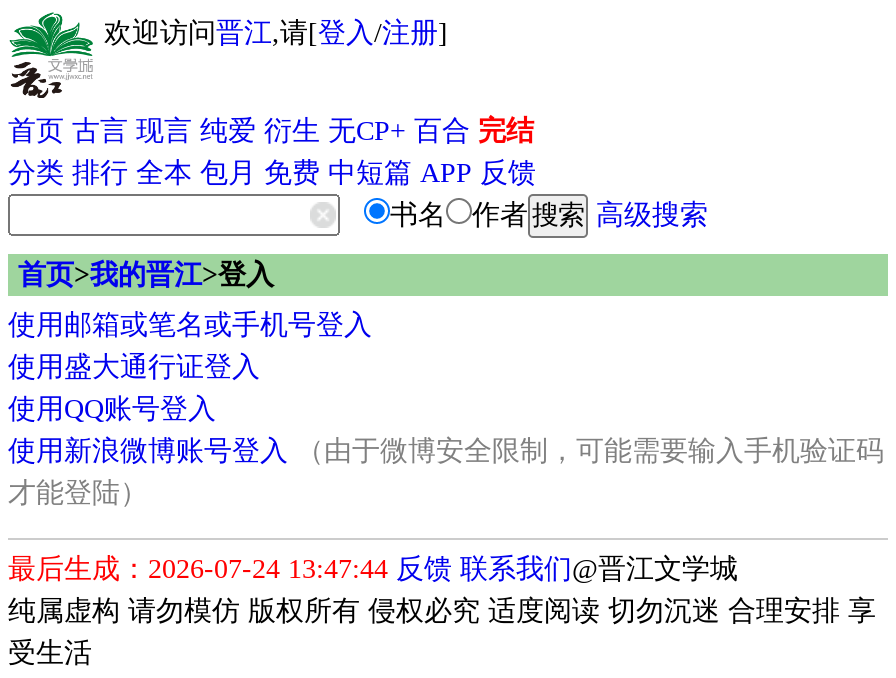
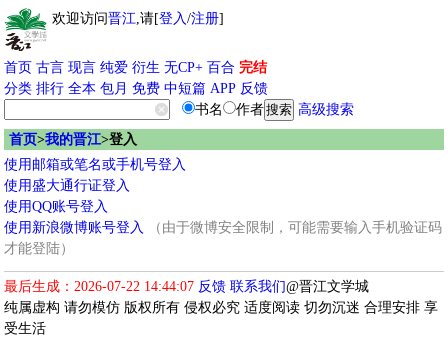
- 最后生成：2026-07-24 13:47:44 反馈 联系我们@晋江文学城
+ 最后生成：2026-07-22 14:44:07 反馈 联系我们@晋江文学城
